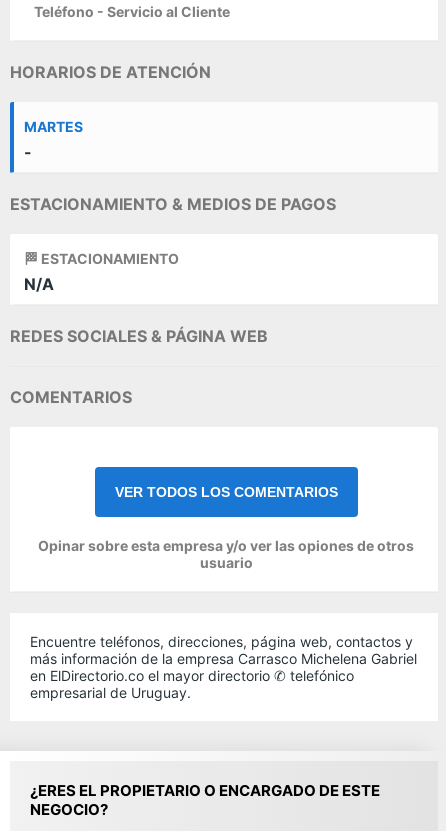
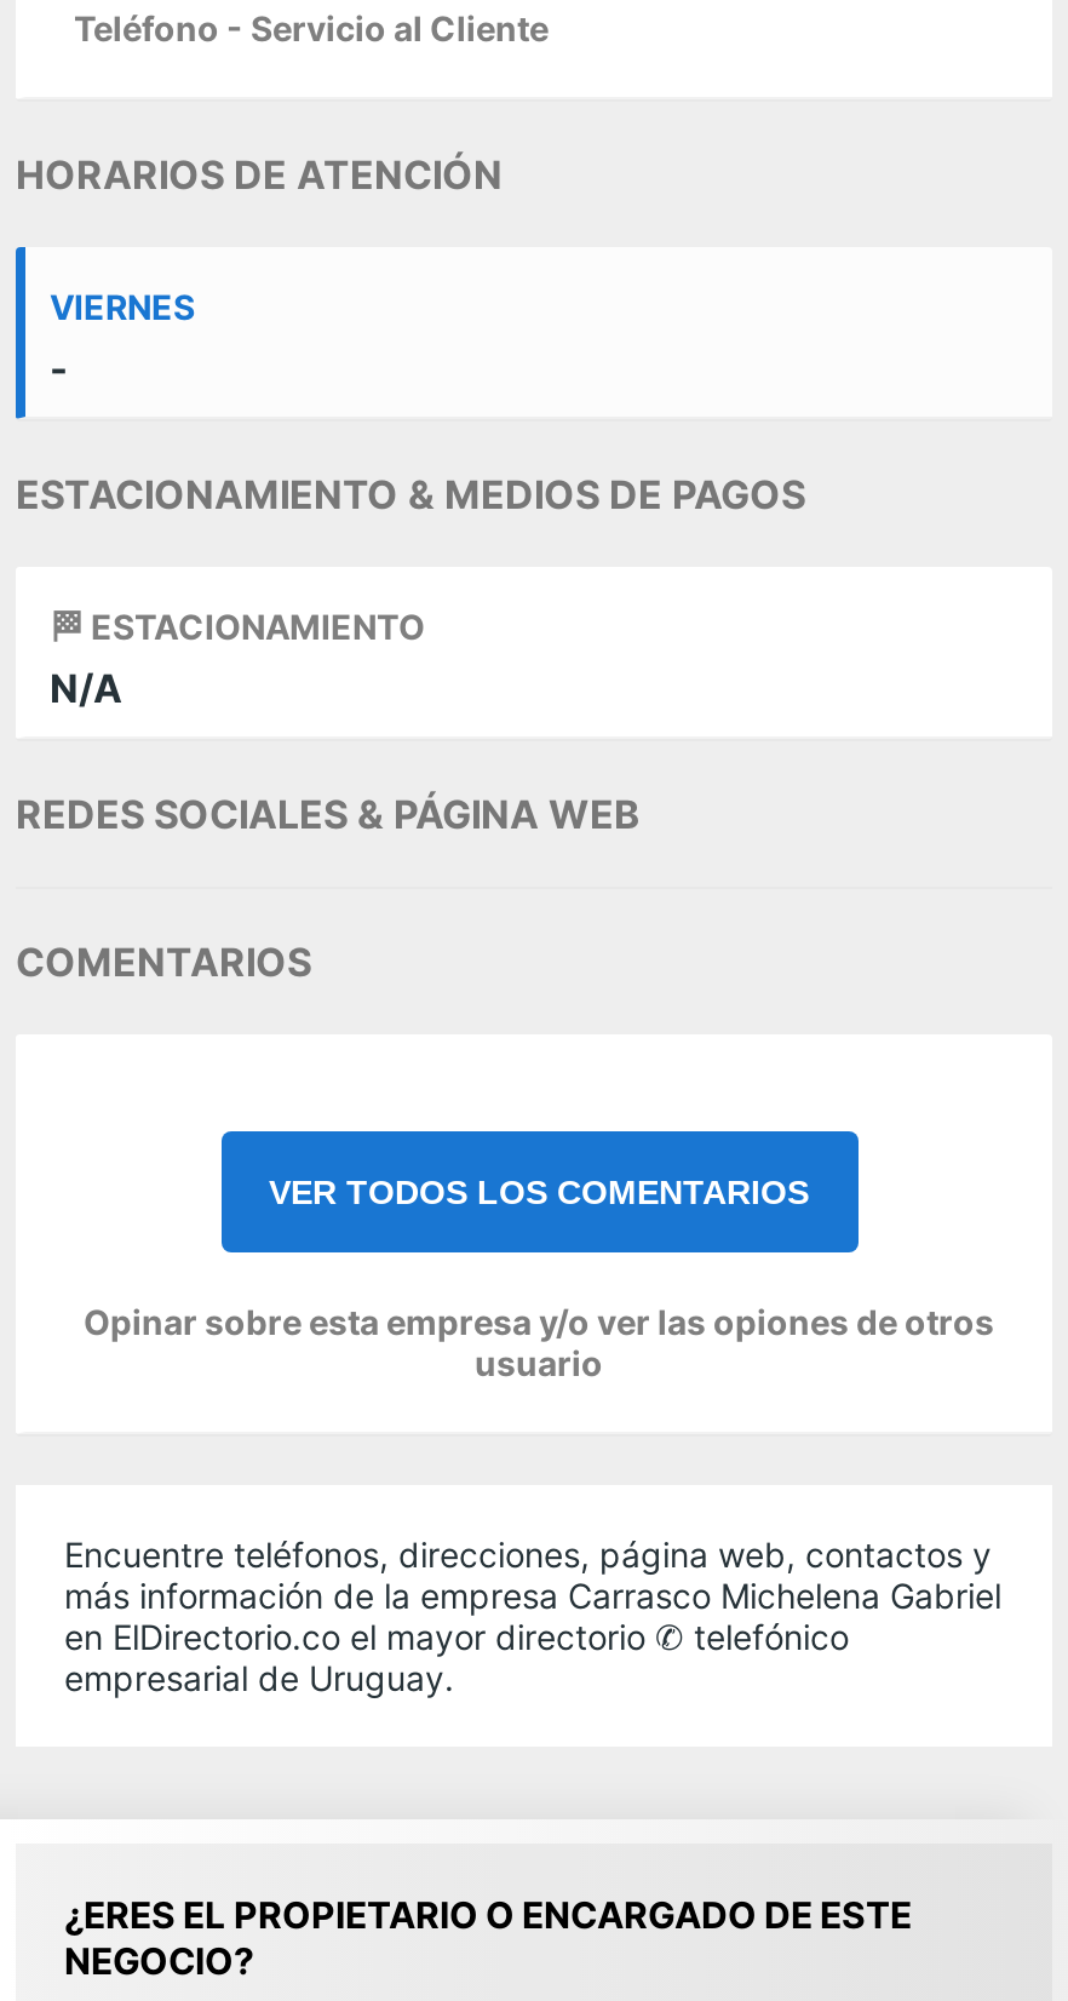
- MARTES
+ VIERNES
